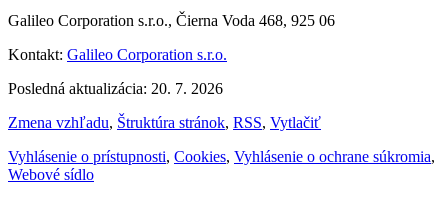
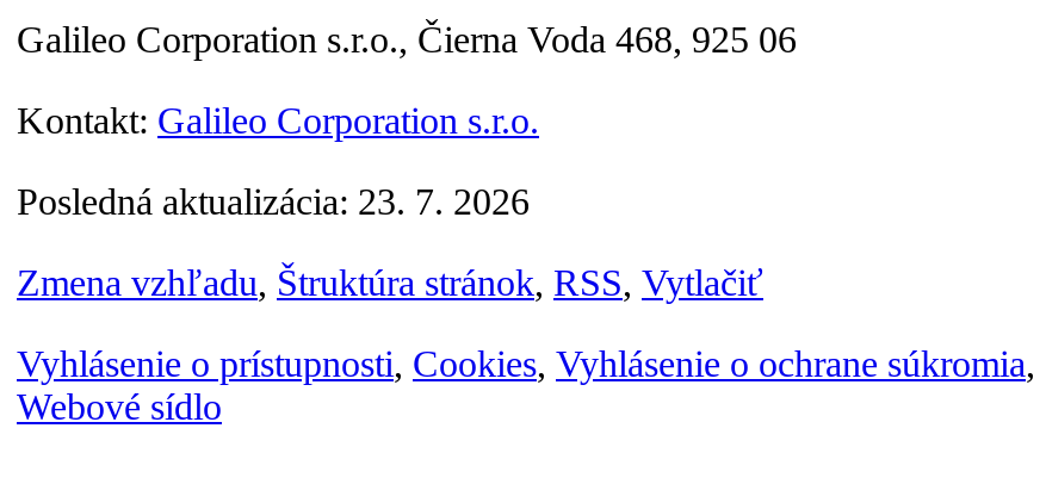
- Posledná aktualizácia: 20. 7. 2026
+ Posledná aktualizácia: 23. 7. 2026
